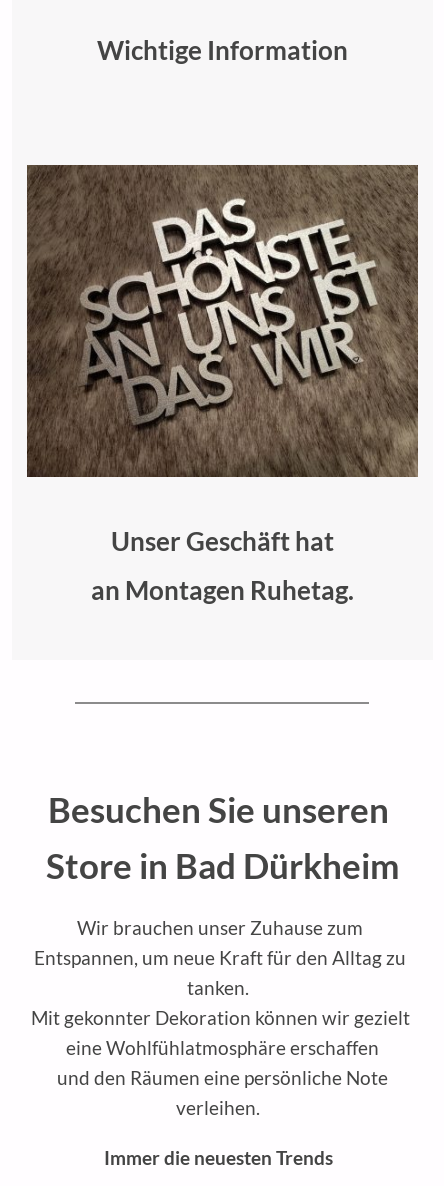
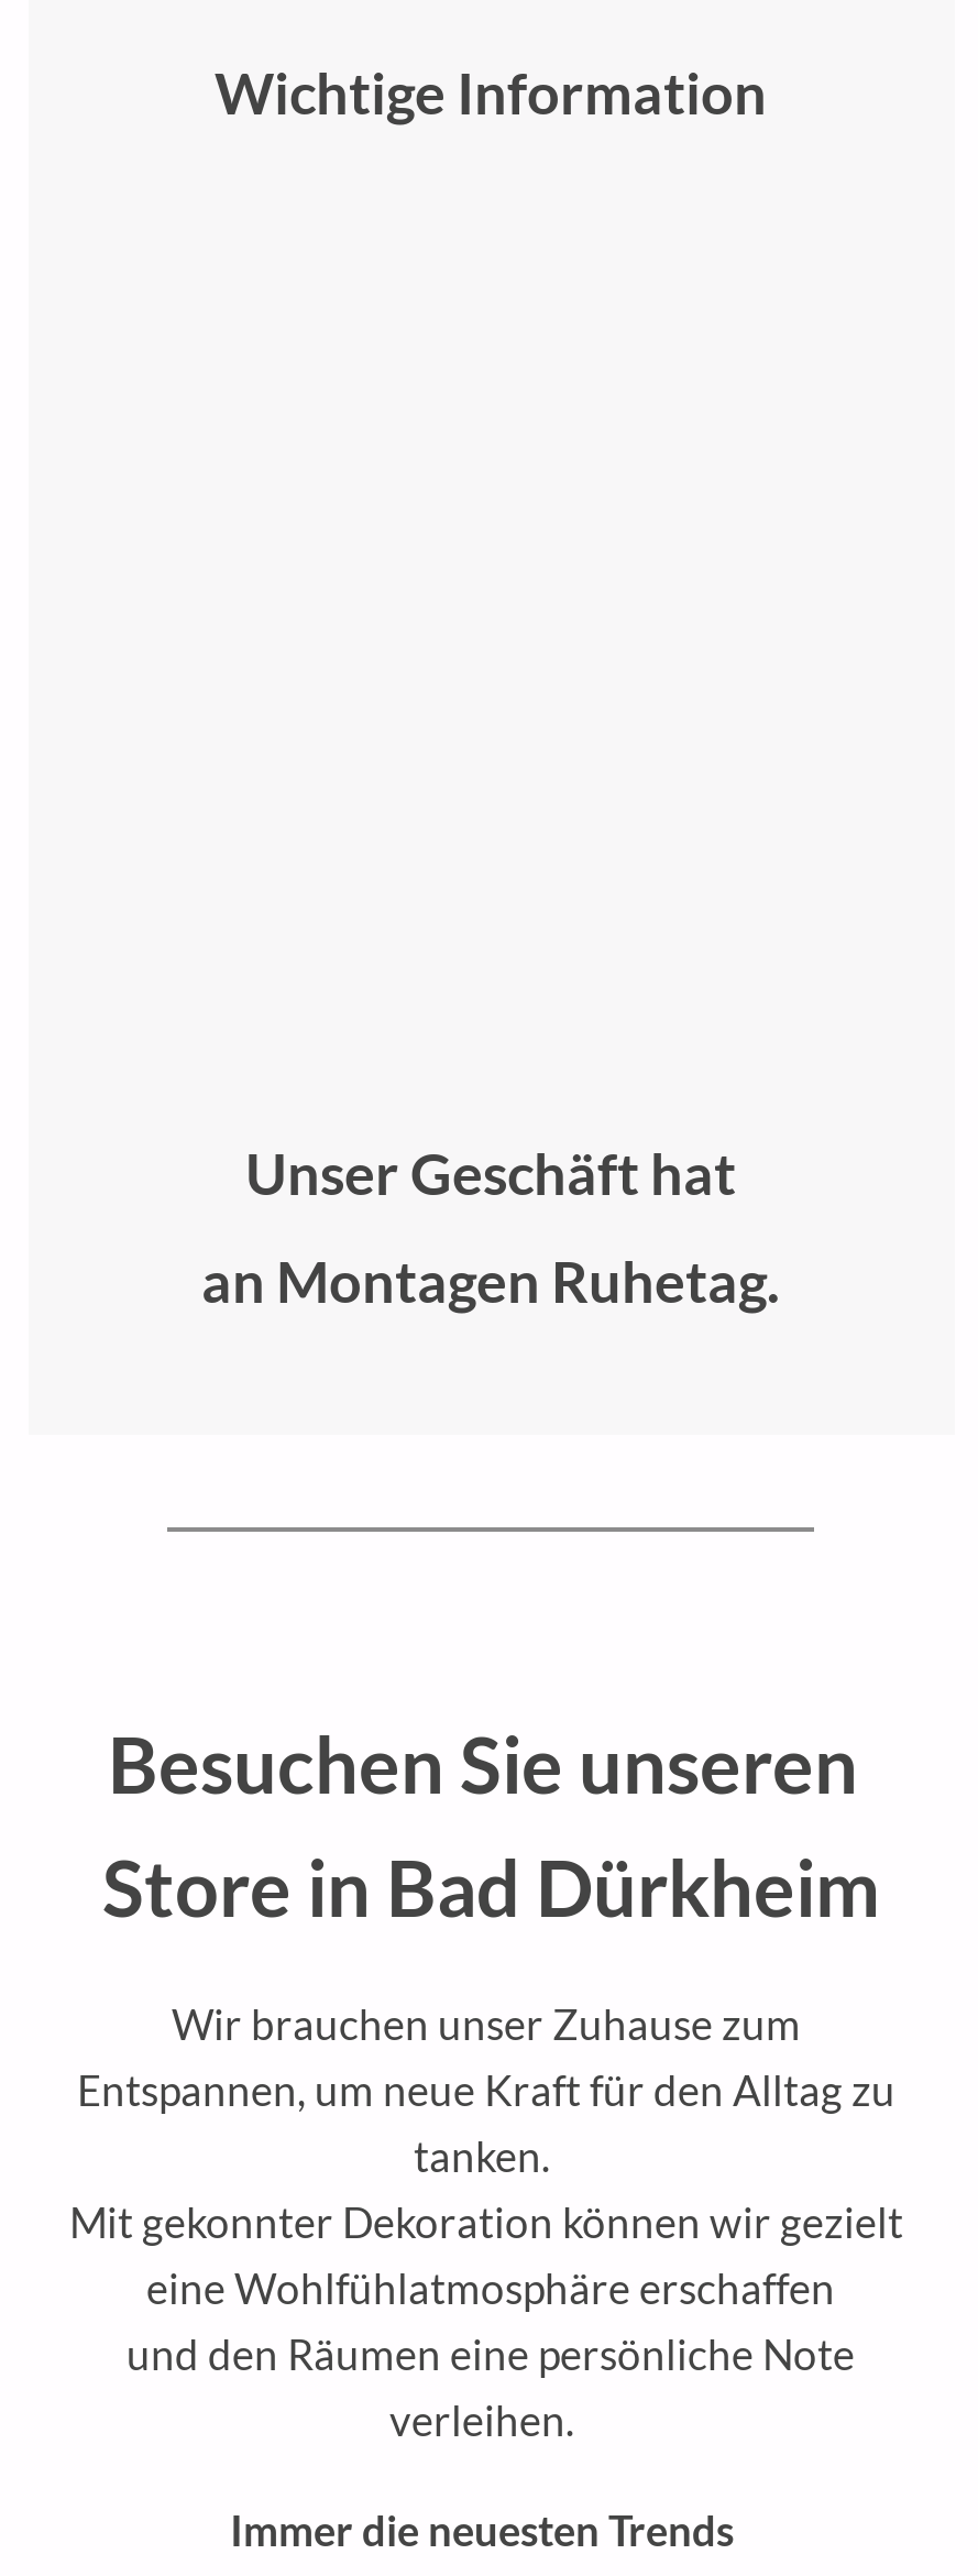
- [image]
